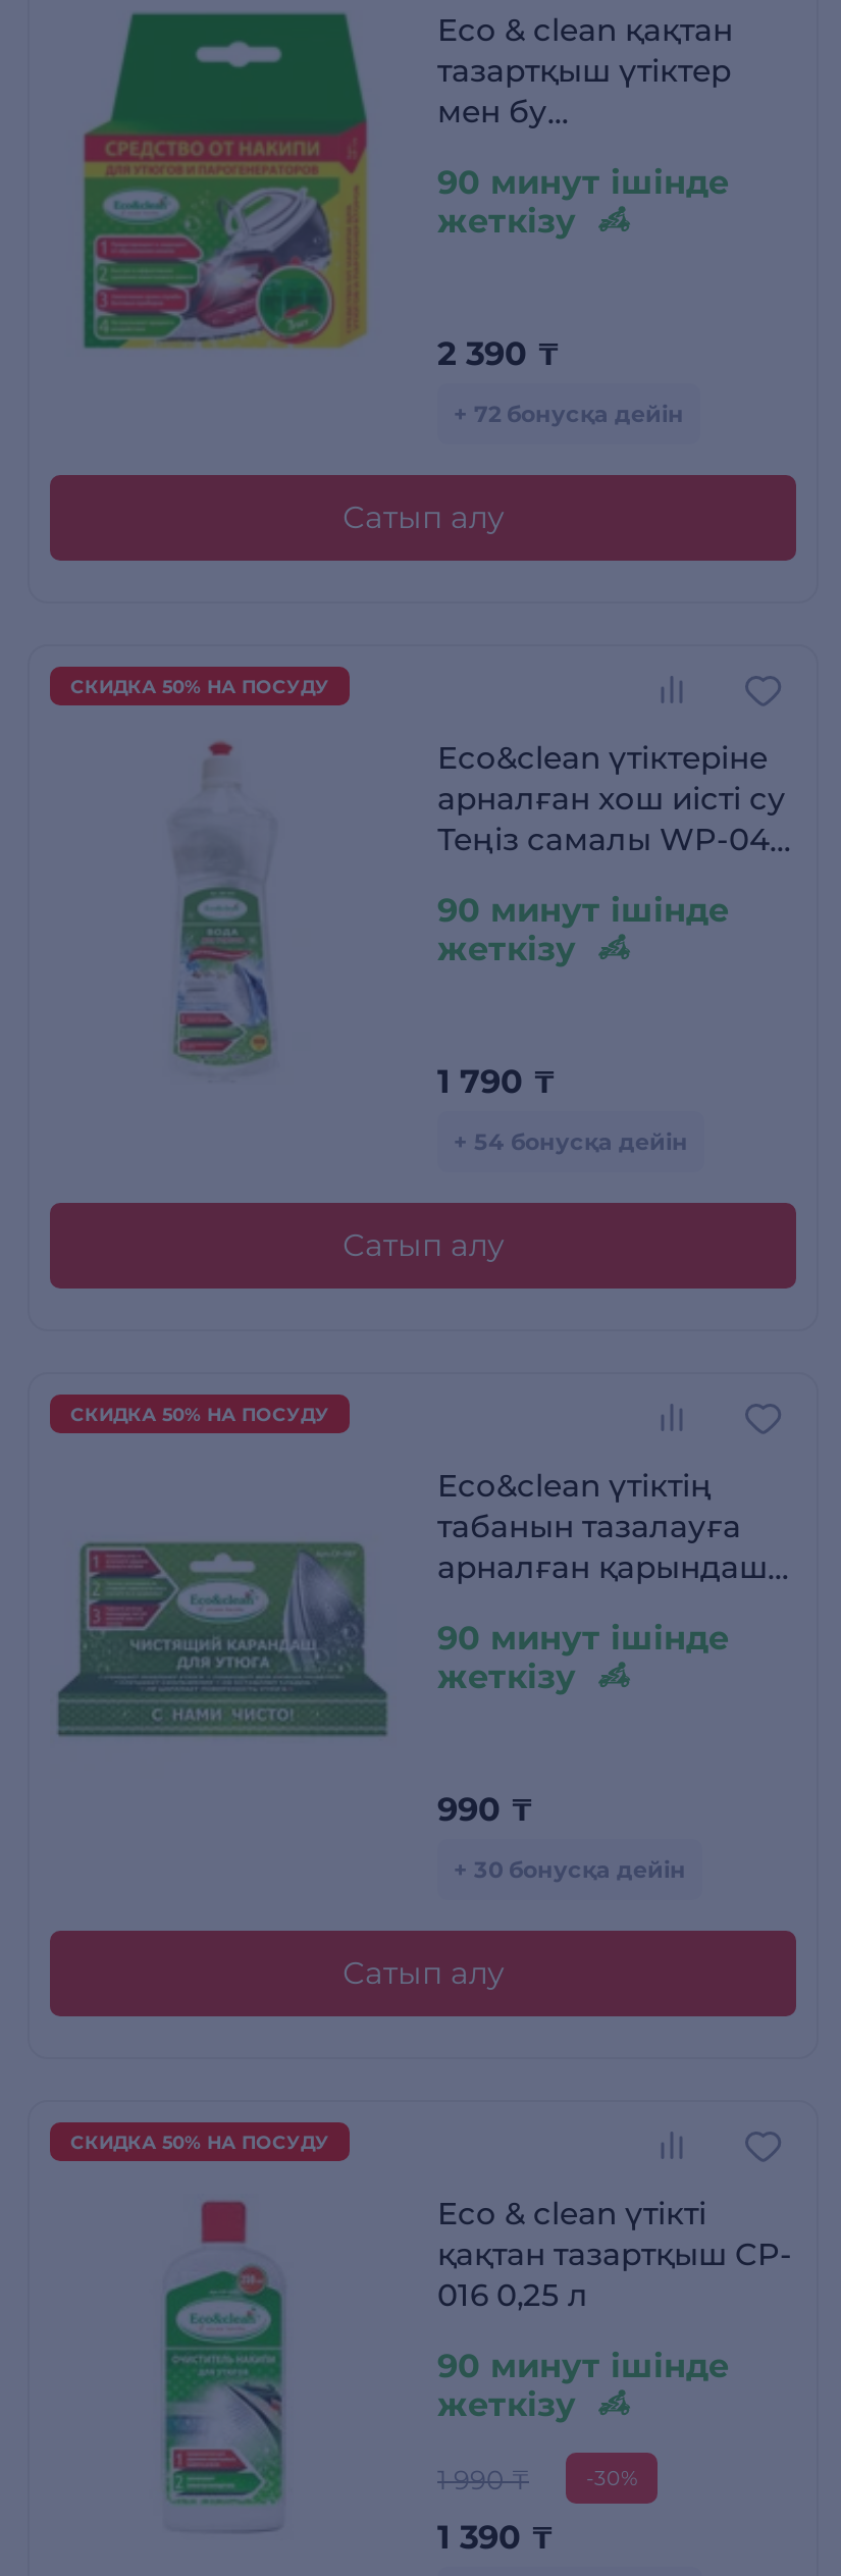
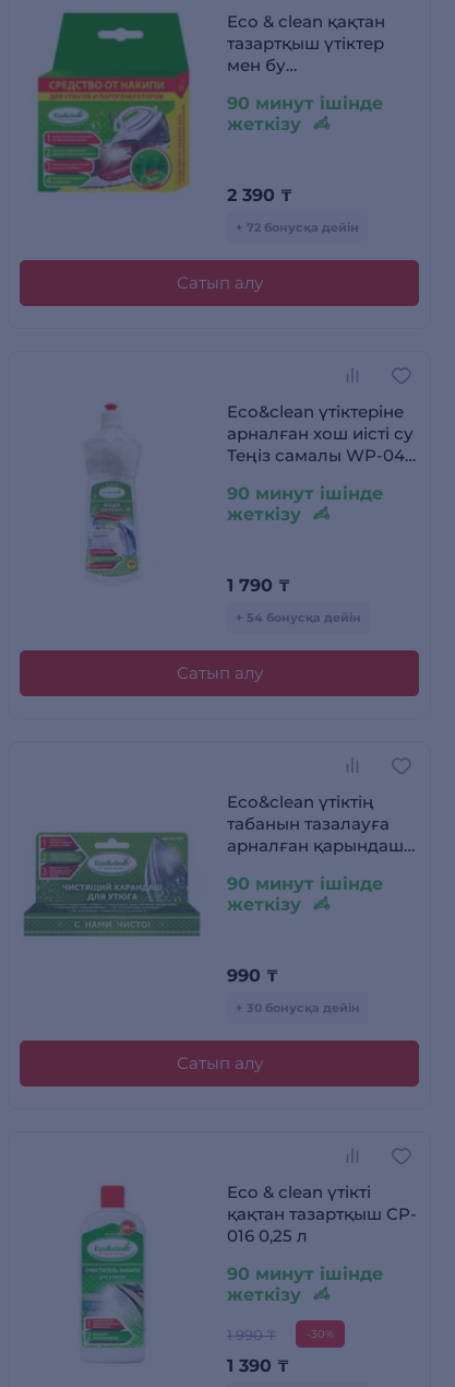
- СКИДКА 50% НА ПОСУДУ

- СКИДКА 50% НА ПОСУДУ

- СКИДКА 50% НА ПОСУДУ
